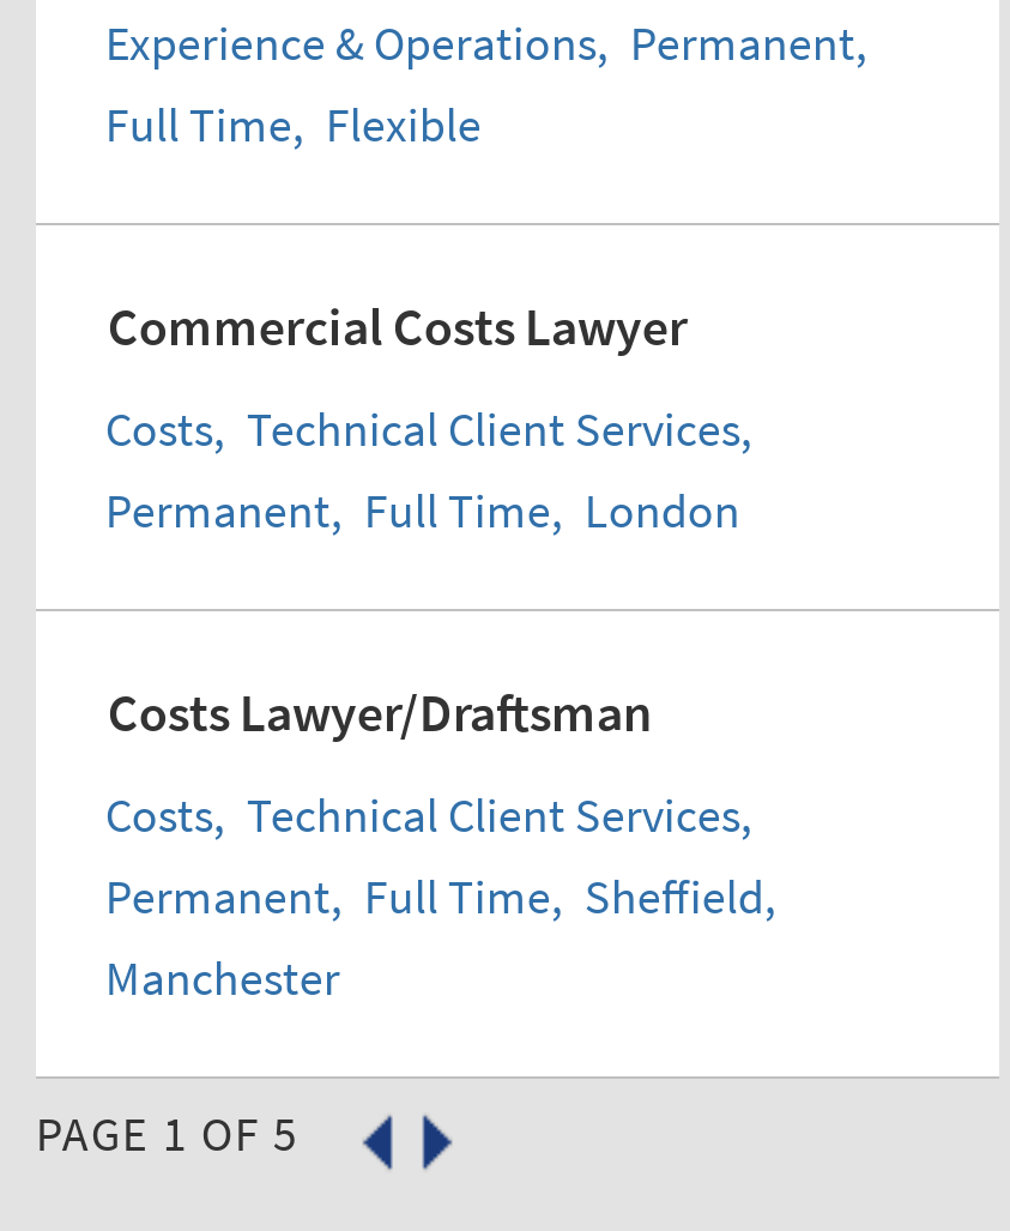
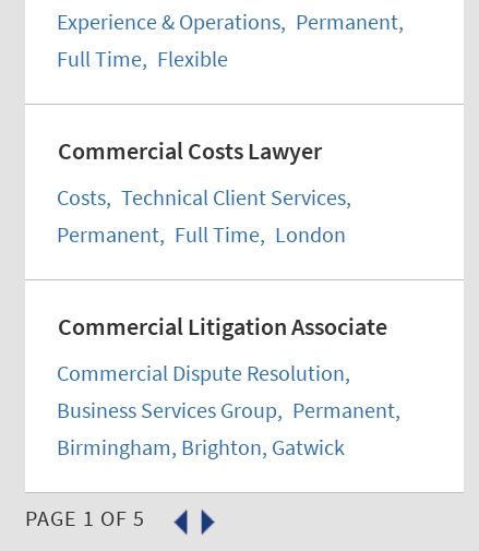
- Costs Lawyer/Draftsman
+ Commercial Litigation Associate

- Costs, Technical Client Services,
- Permanent, Full Time, Sheffield,
- Manchester
+ Commercial Dispute Resolution,
+ Business Services Group, Permanent,
+ Birmingham, Brighton, Gatwick
